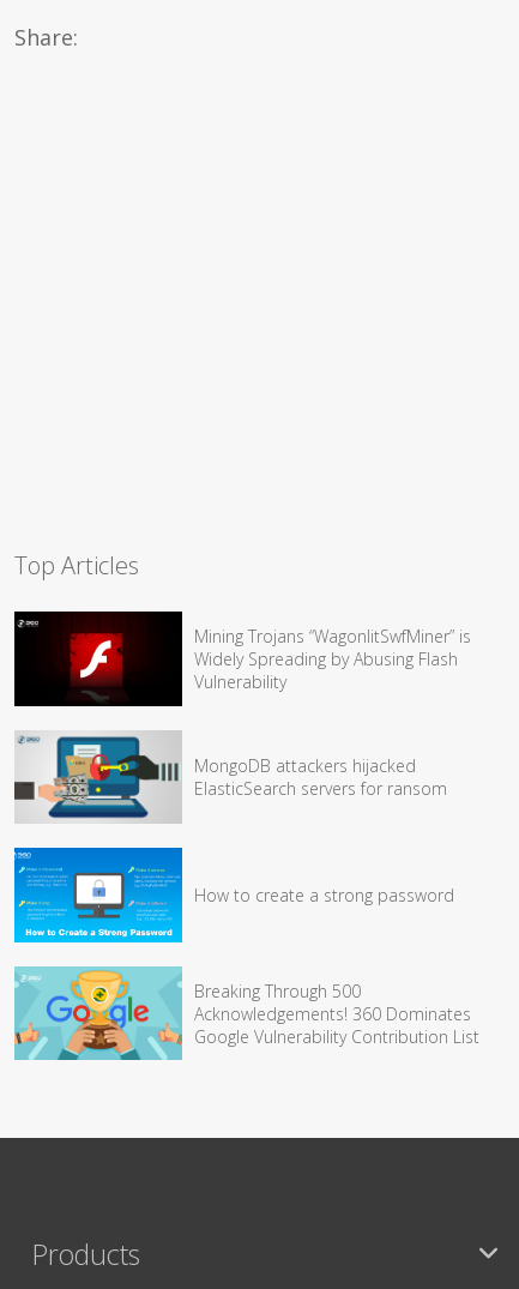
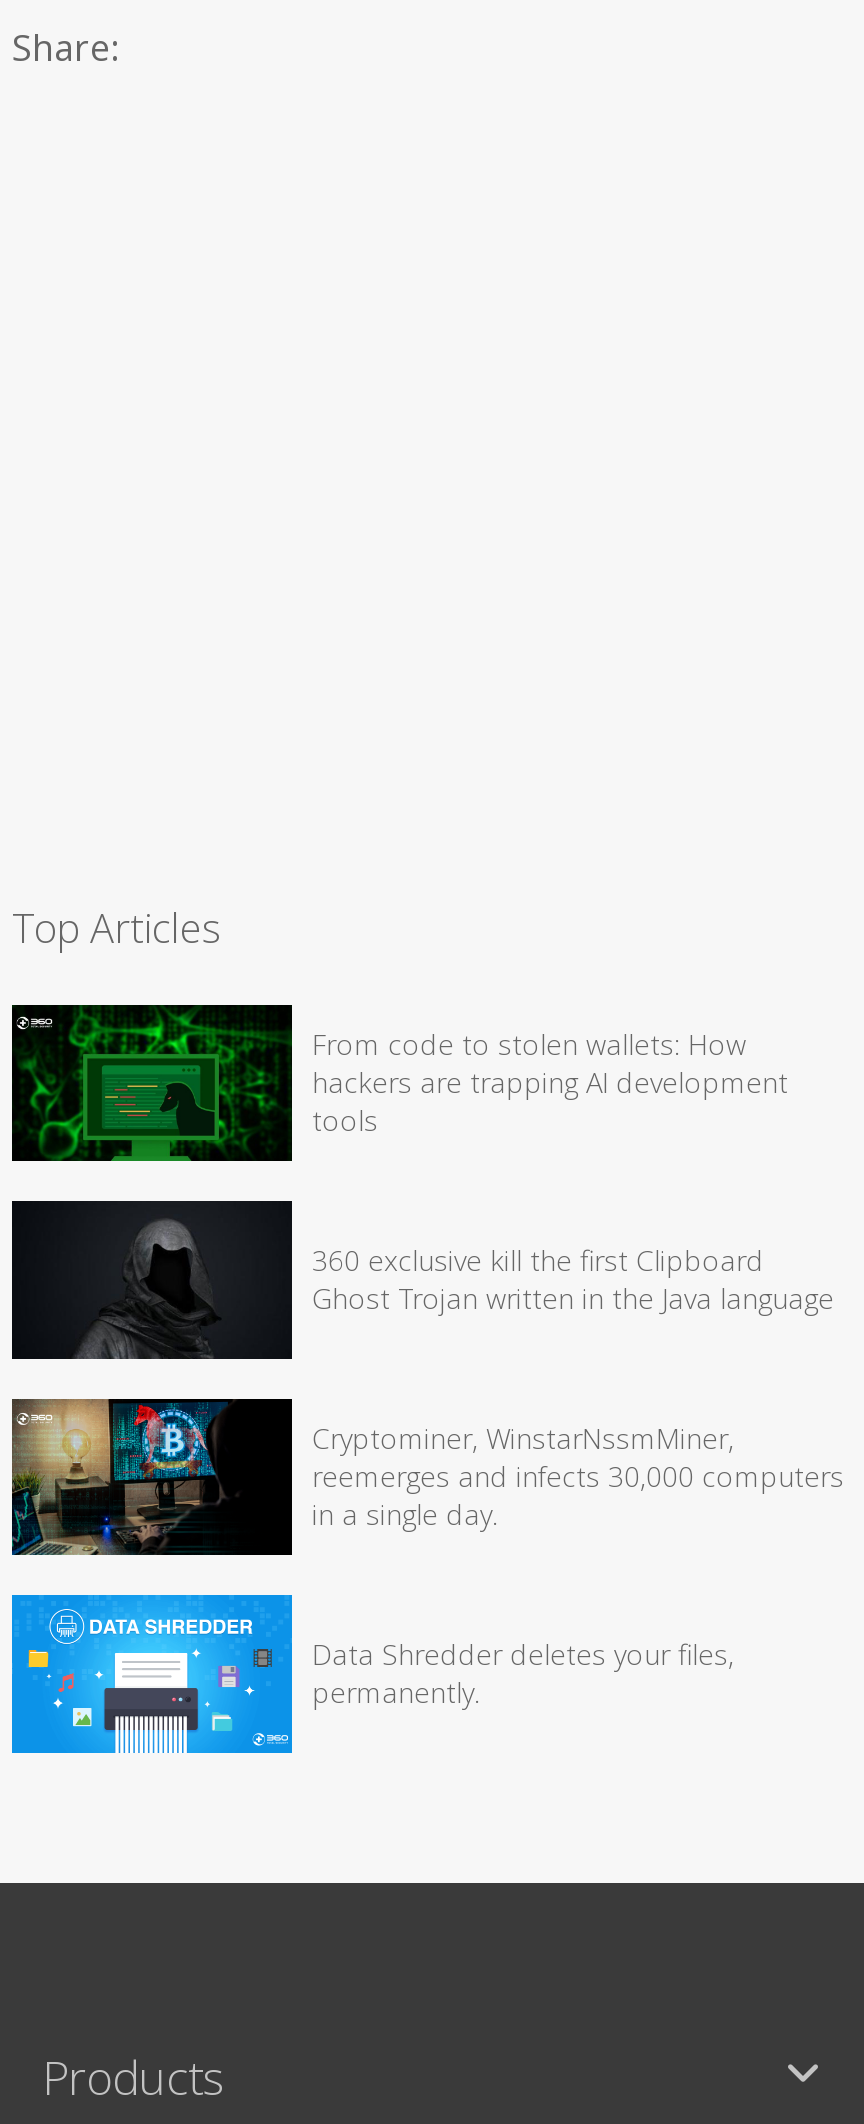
- [image]
- Mining Trojans “WagonlitSwfMiner” is
- Widely Spreading by Abusing Flash
- Vulnerability
+ [image]
+ From code to stolen wallets: How
+ hackers are trapping AI development
+ tools

- [image]
- MongoDB attackers hijacked
- ElasticSearch servers for ransom
+ [image]
+ 360 exclusive kill the first Clipboard
+ Ghost Trojan written in the Java language

- [image]
- How to create a strong password
+ [image]
+ Cryptominer, WinstarNssmMiner,
+ reemerges and infects 30,000 computers
+ in a single day.

- [image]
- Breaking Through 500
- Acknowledgements! 360 Dominates
- Google Vulnerability Contribution List
+ [image]
+ Data Shredder deletes your files,
+ permanently.
